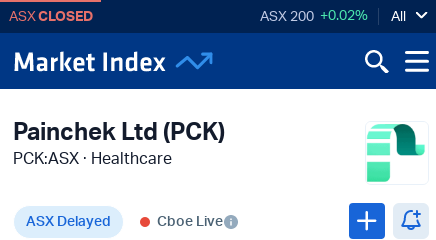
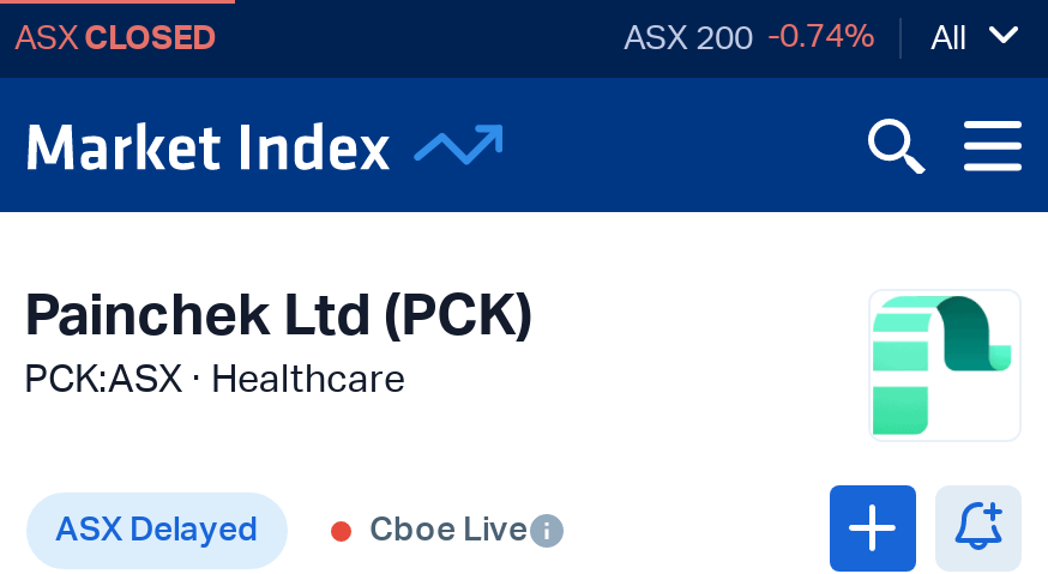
- ASX 200 +0.02% All
+ ASX 200 -0.74% All
